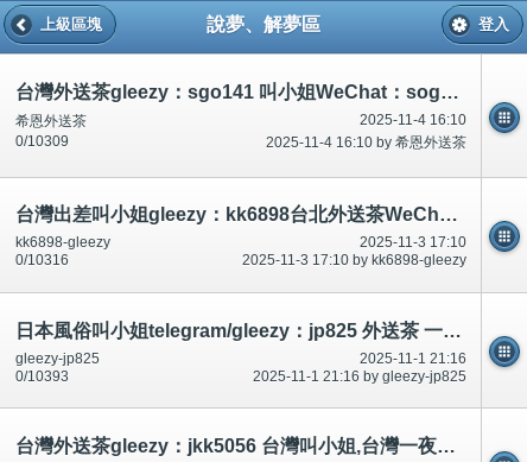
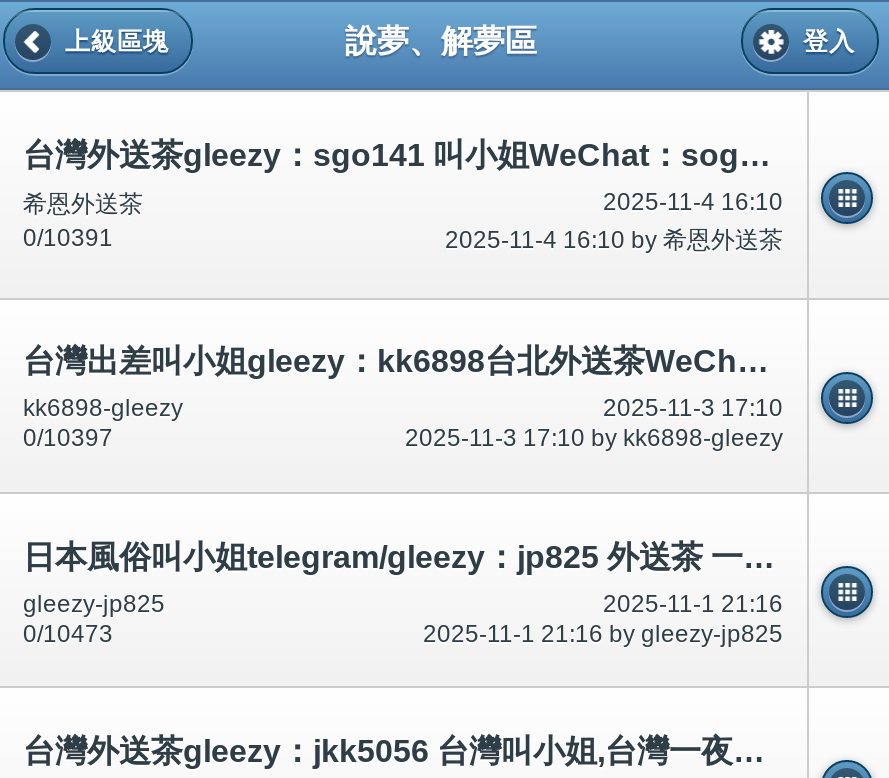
- 0/10309
+ 0/10391

- 0/10316
+ 0/10397

- 0/10393
+ 0/10473
